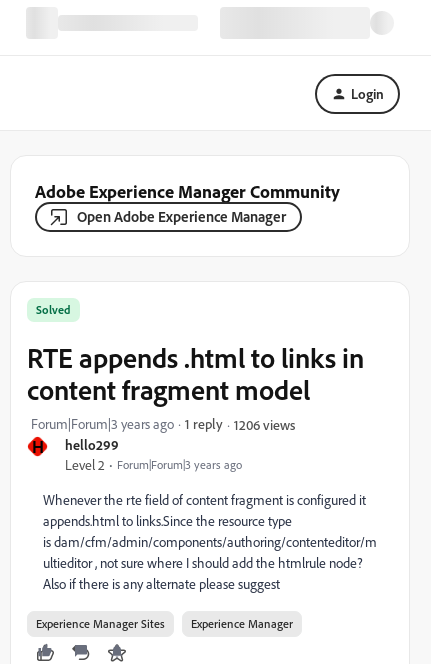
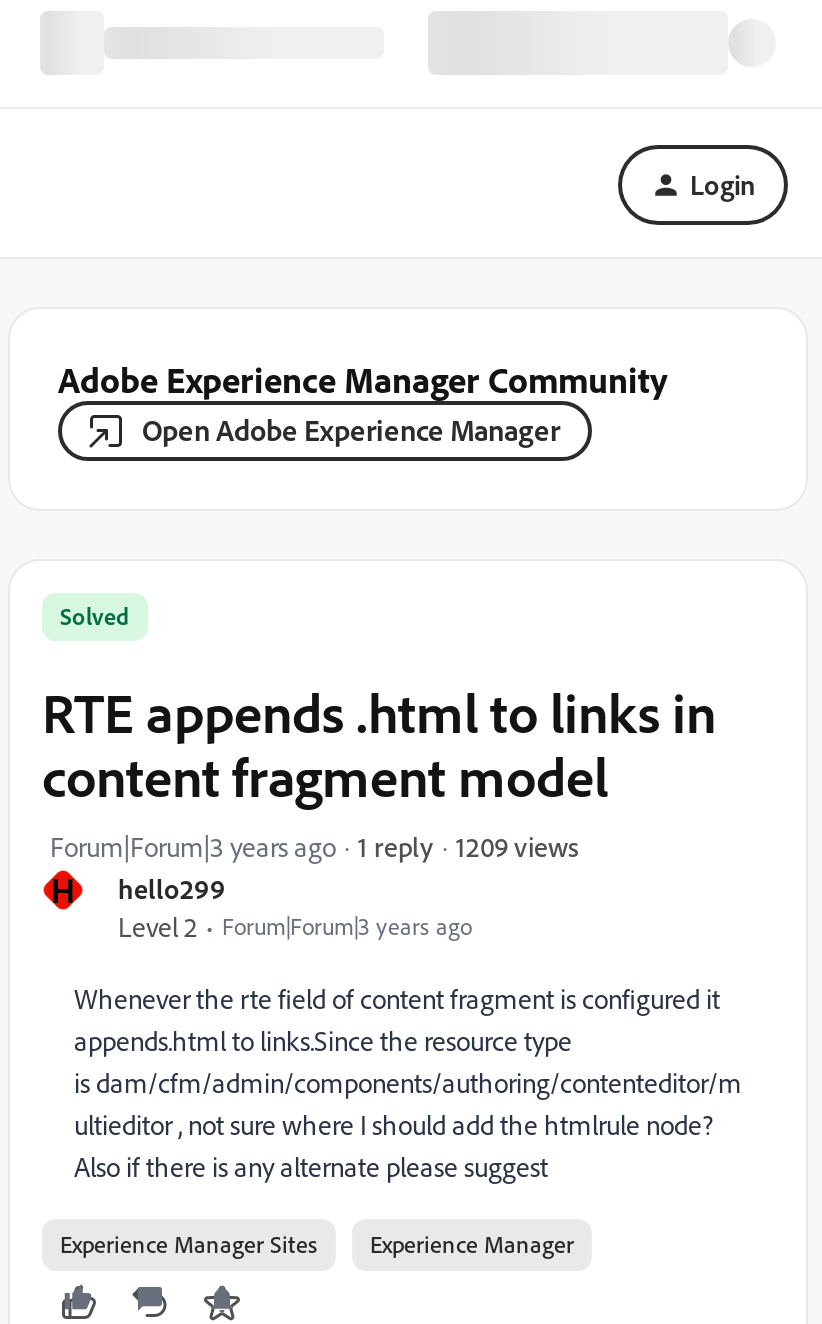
- 1206 views
+ 1209 views
